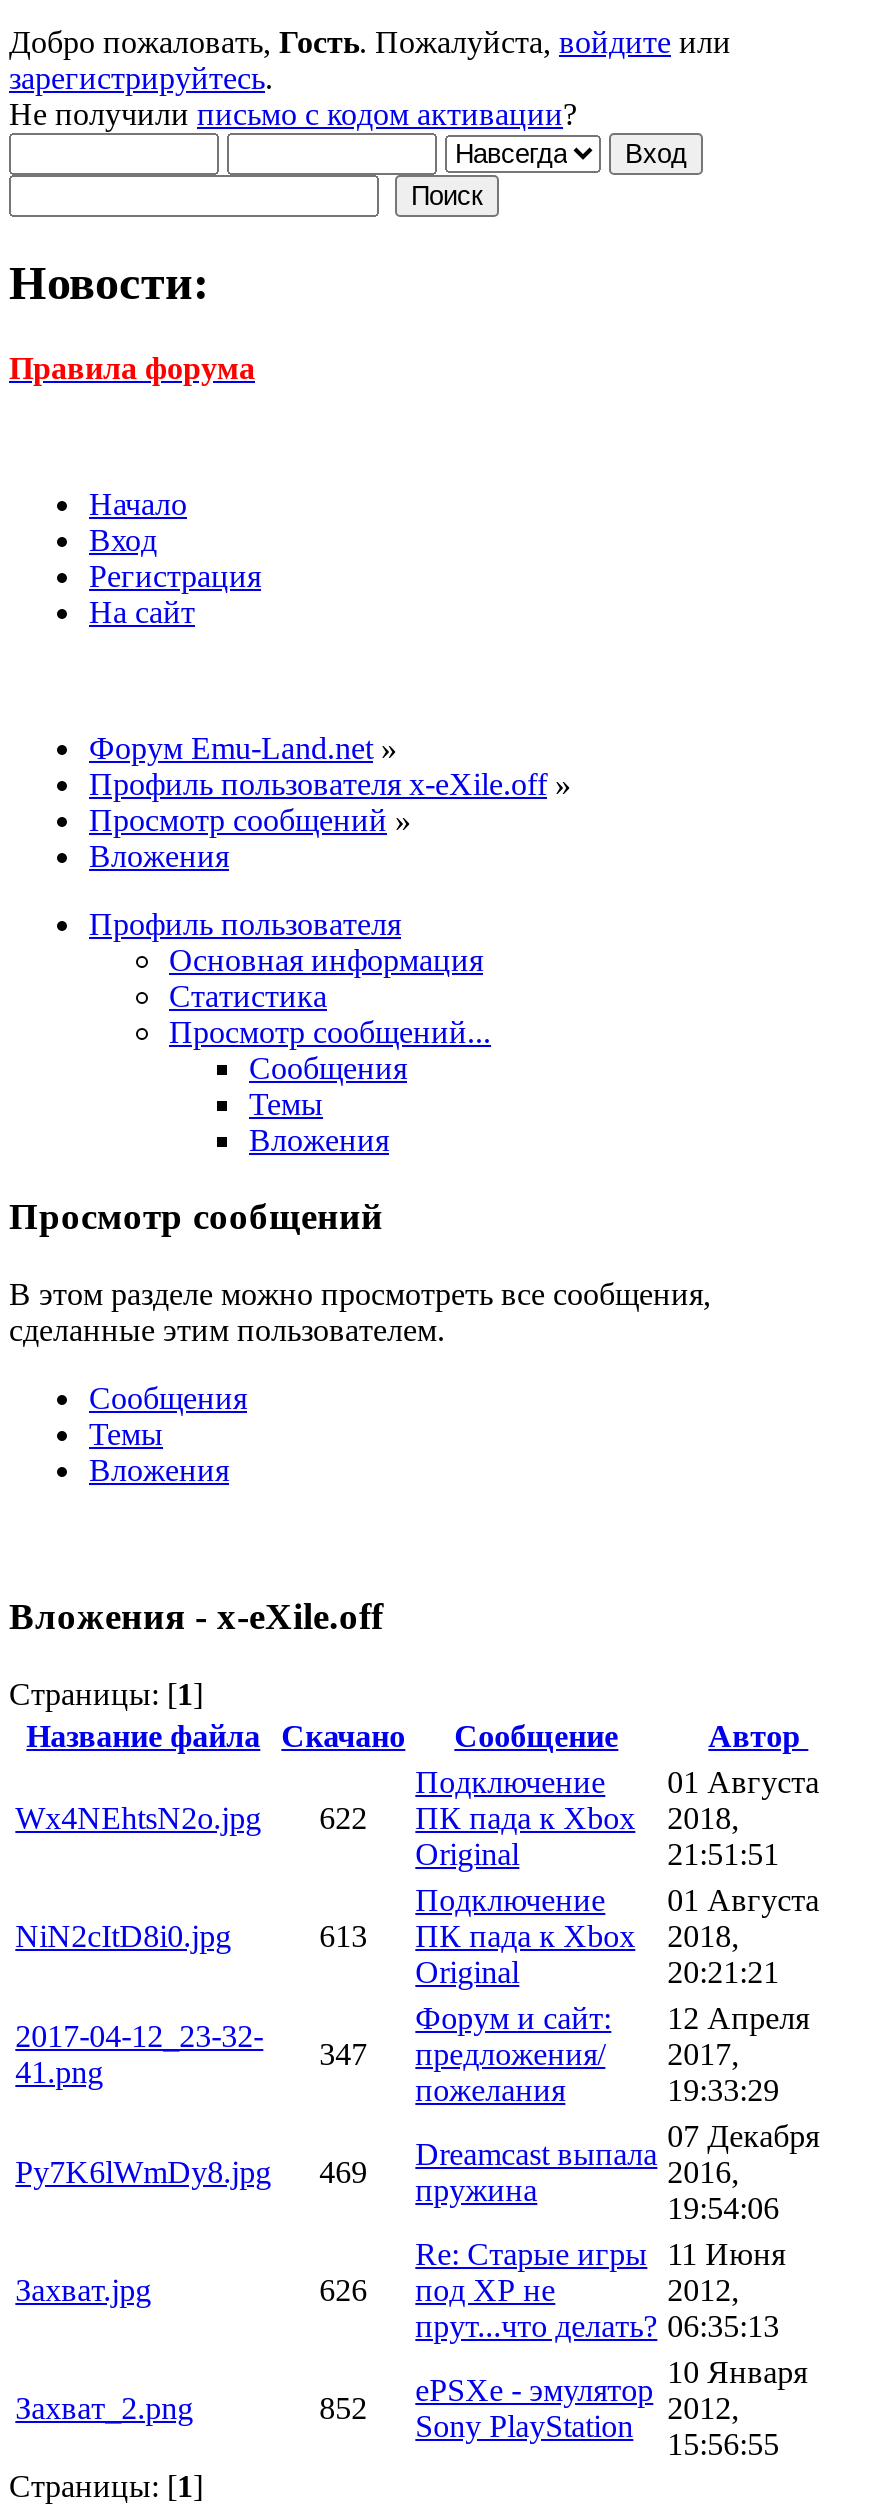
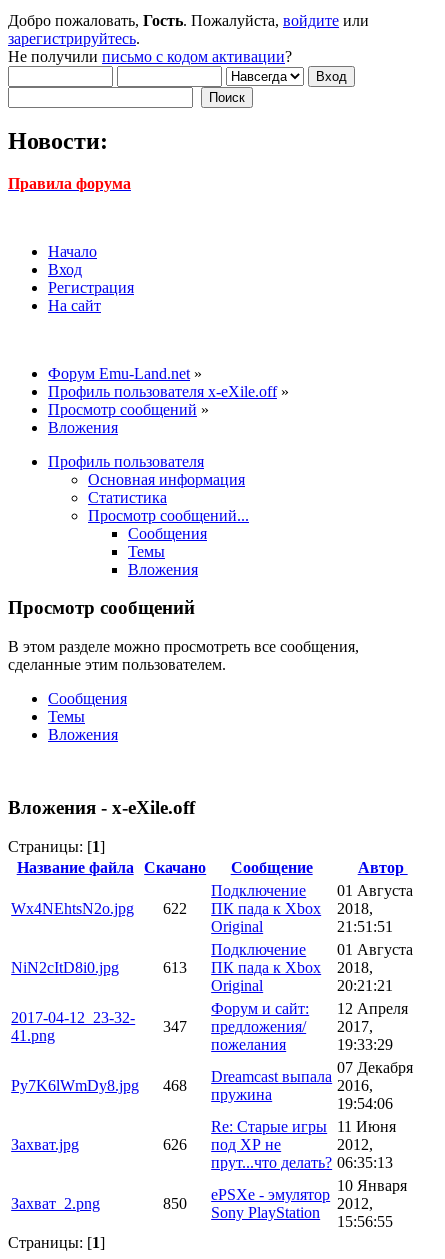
- Py7K6lWmDy8.jpg 469
+ Py7K6lWmDy8.jpg 468

- 852
+ 850
